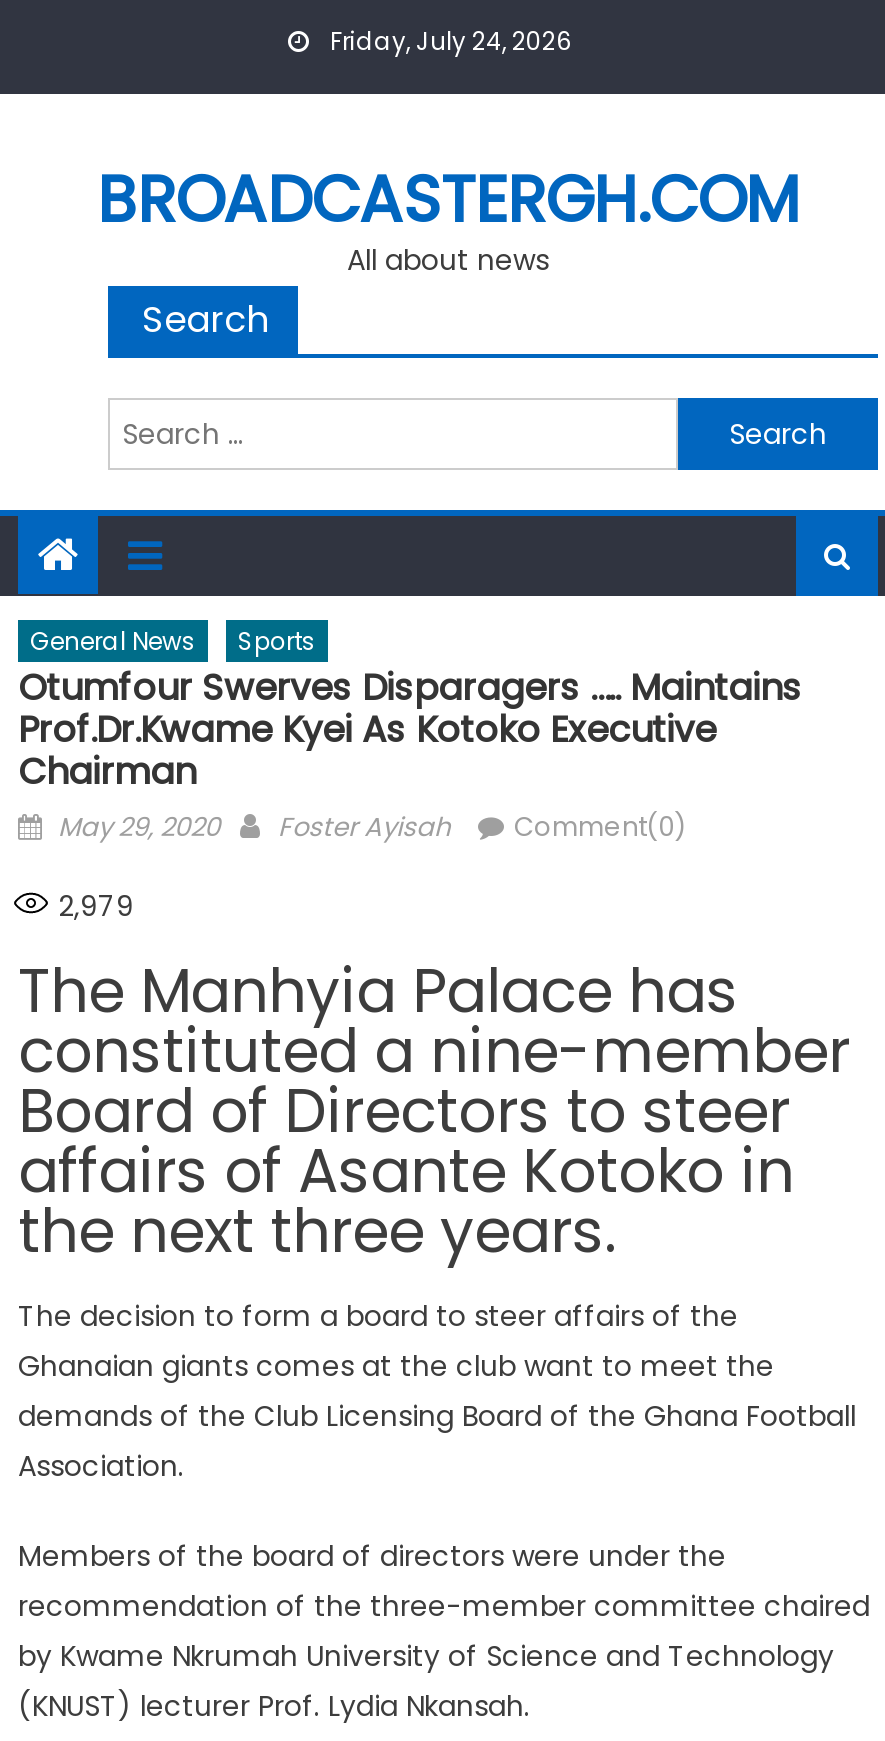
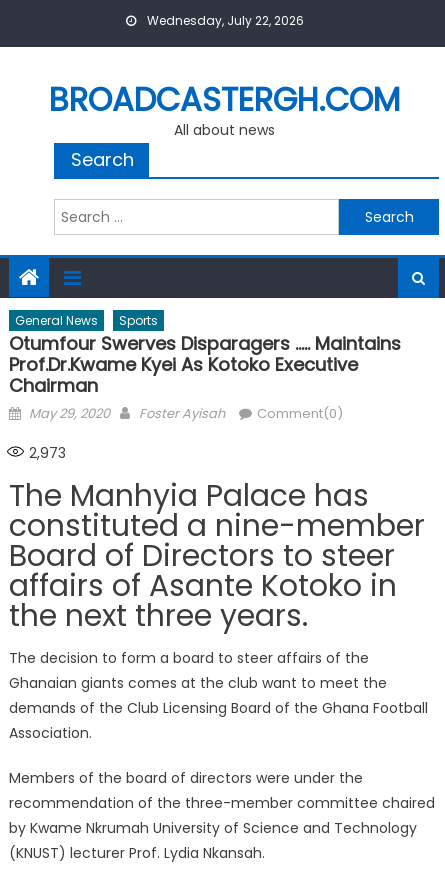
- Friday, July 24, 2026
+ Wednesday, July 22, 2026

- 2,979
+ 2,973
